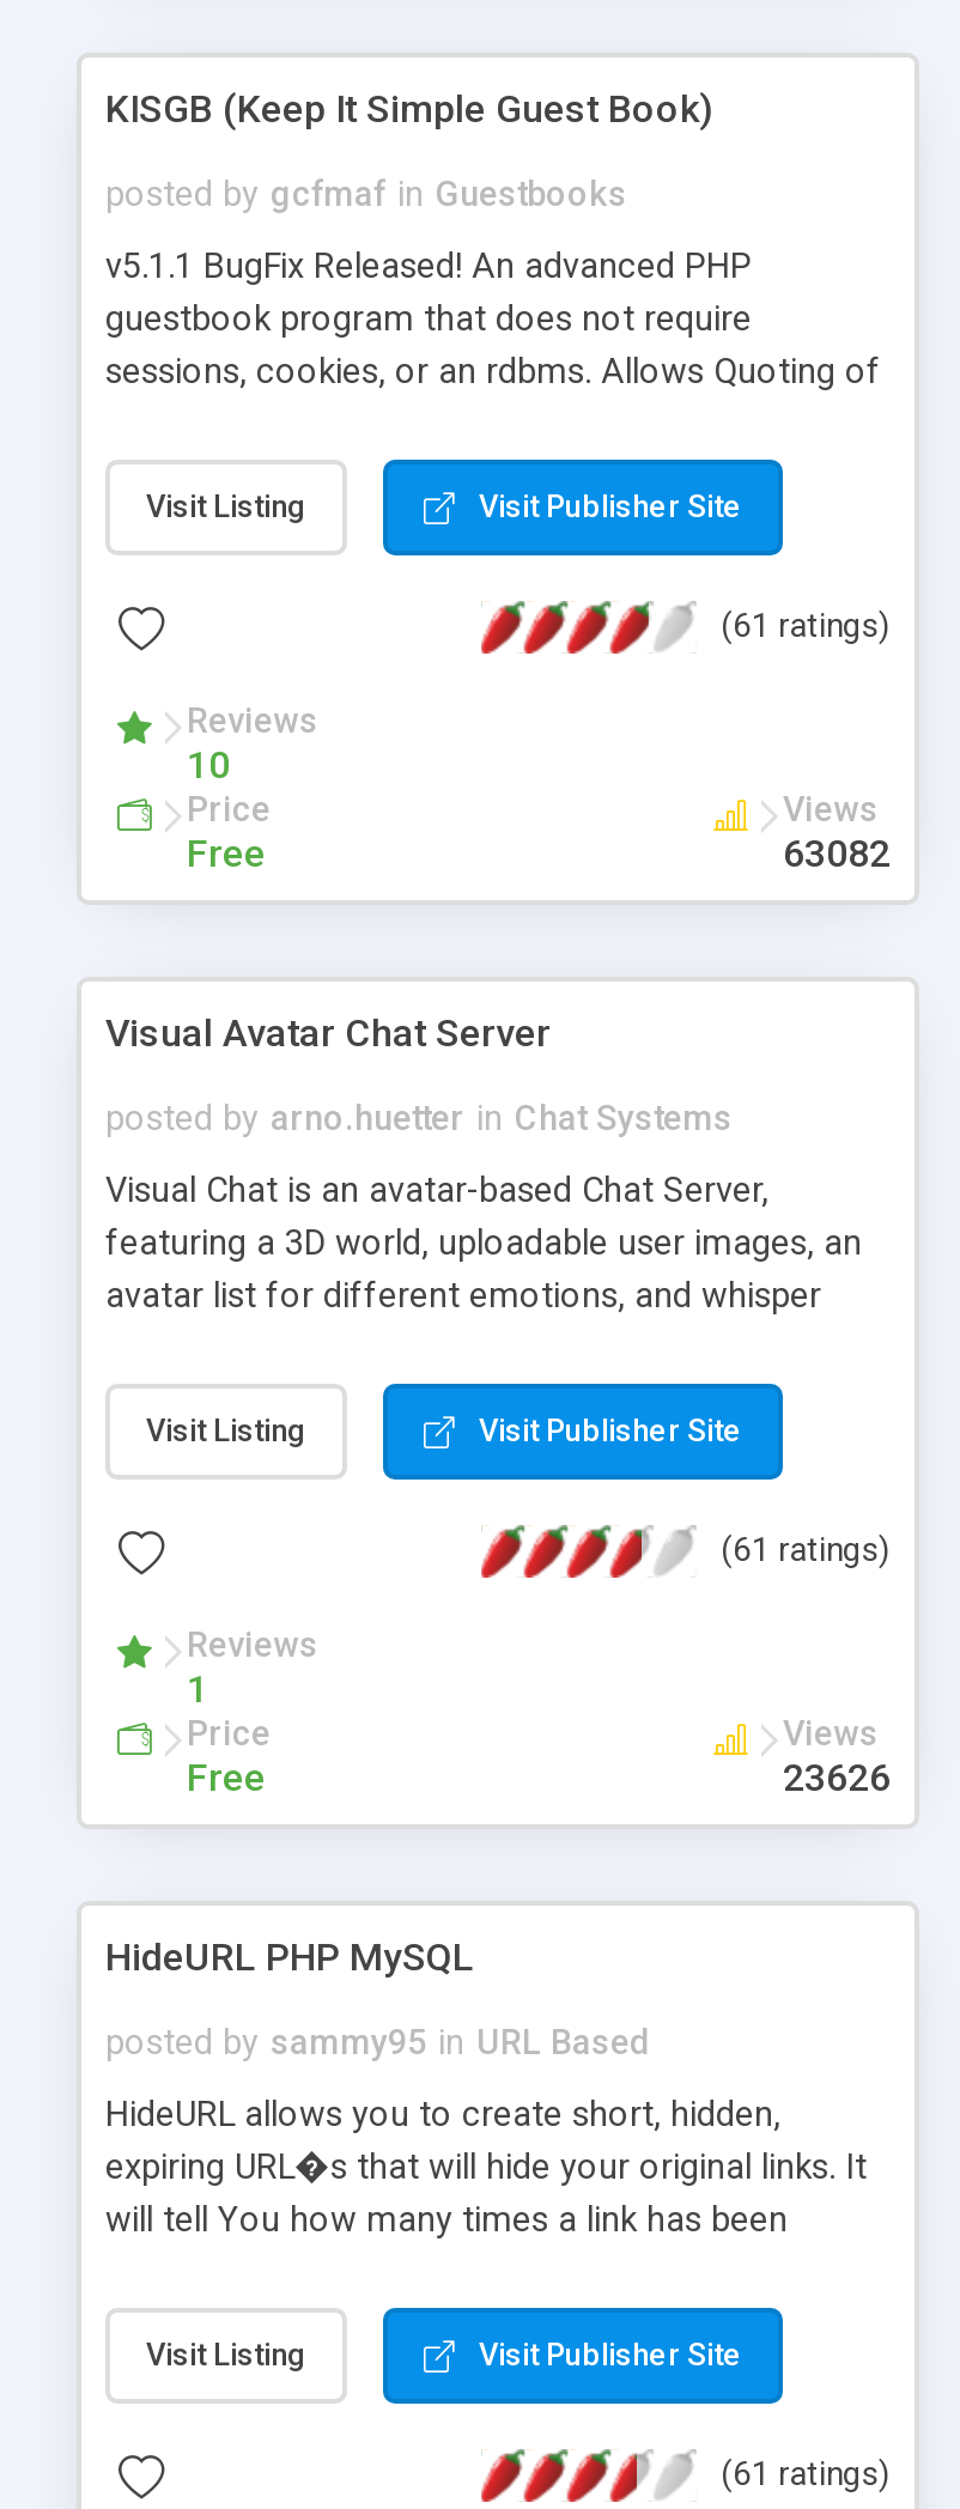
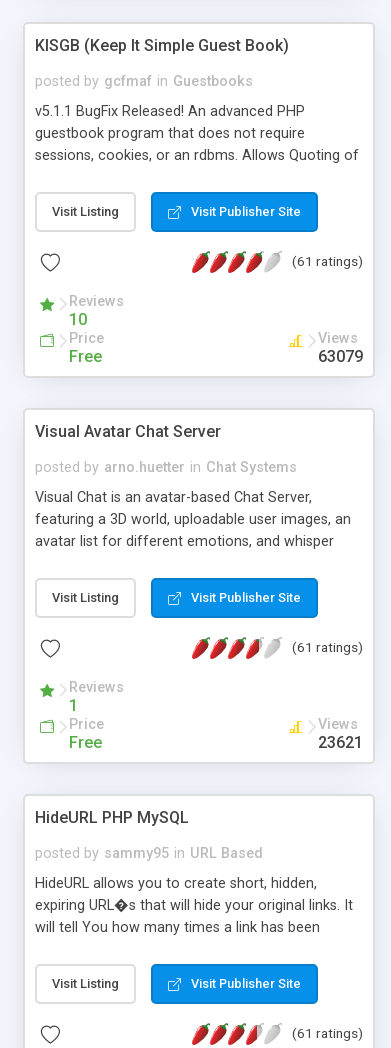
- 63082
+ 63079

- 23626
+ 23621
